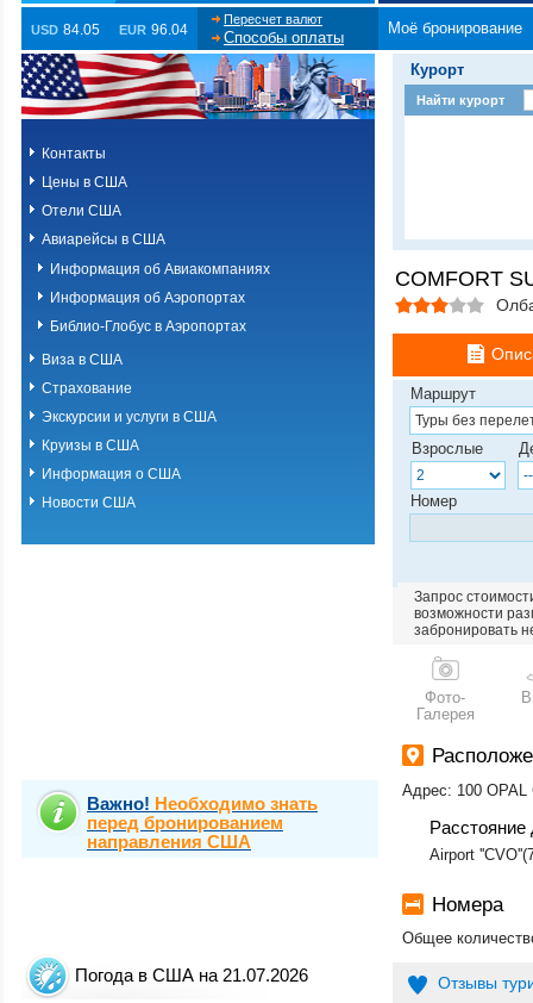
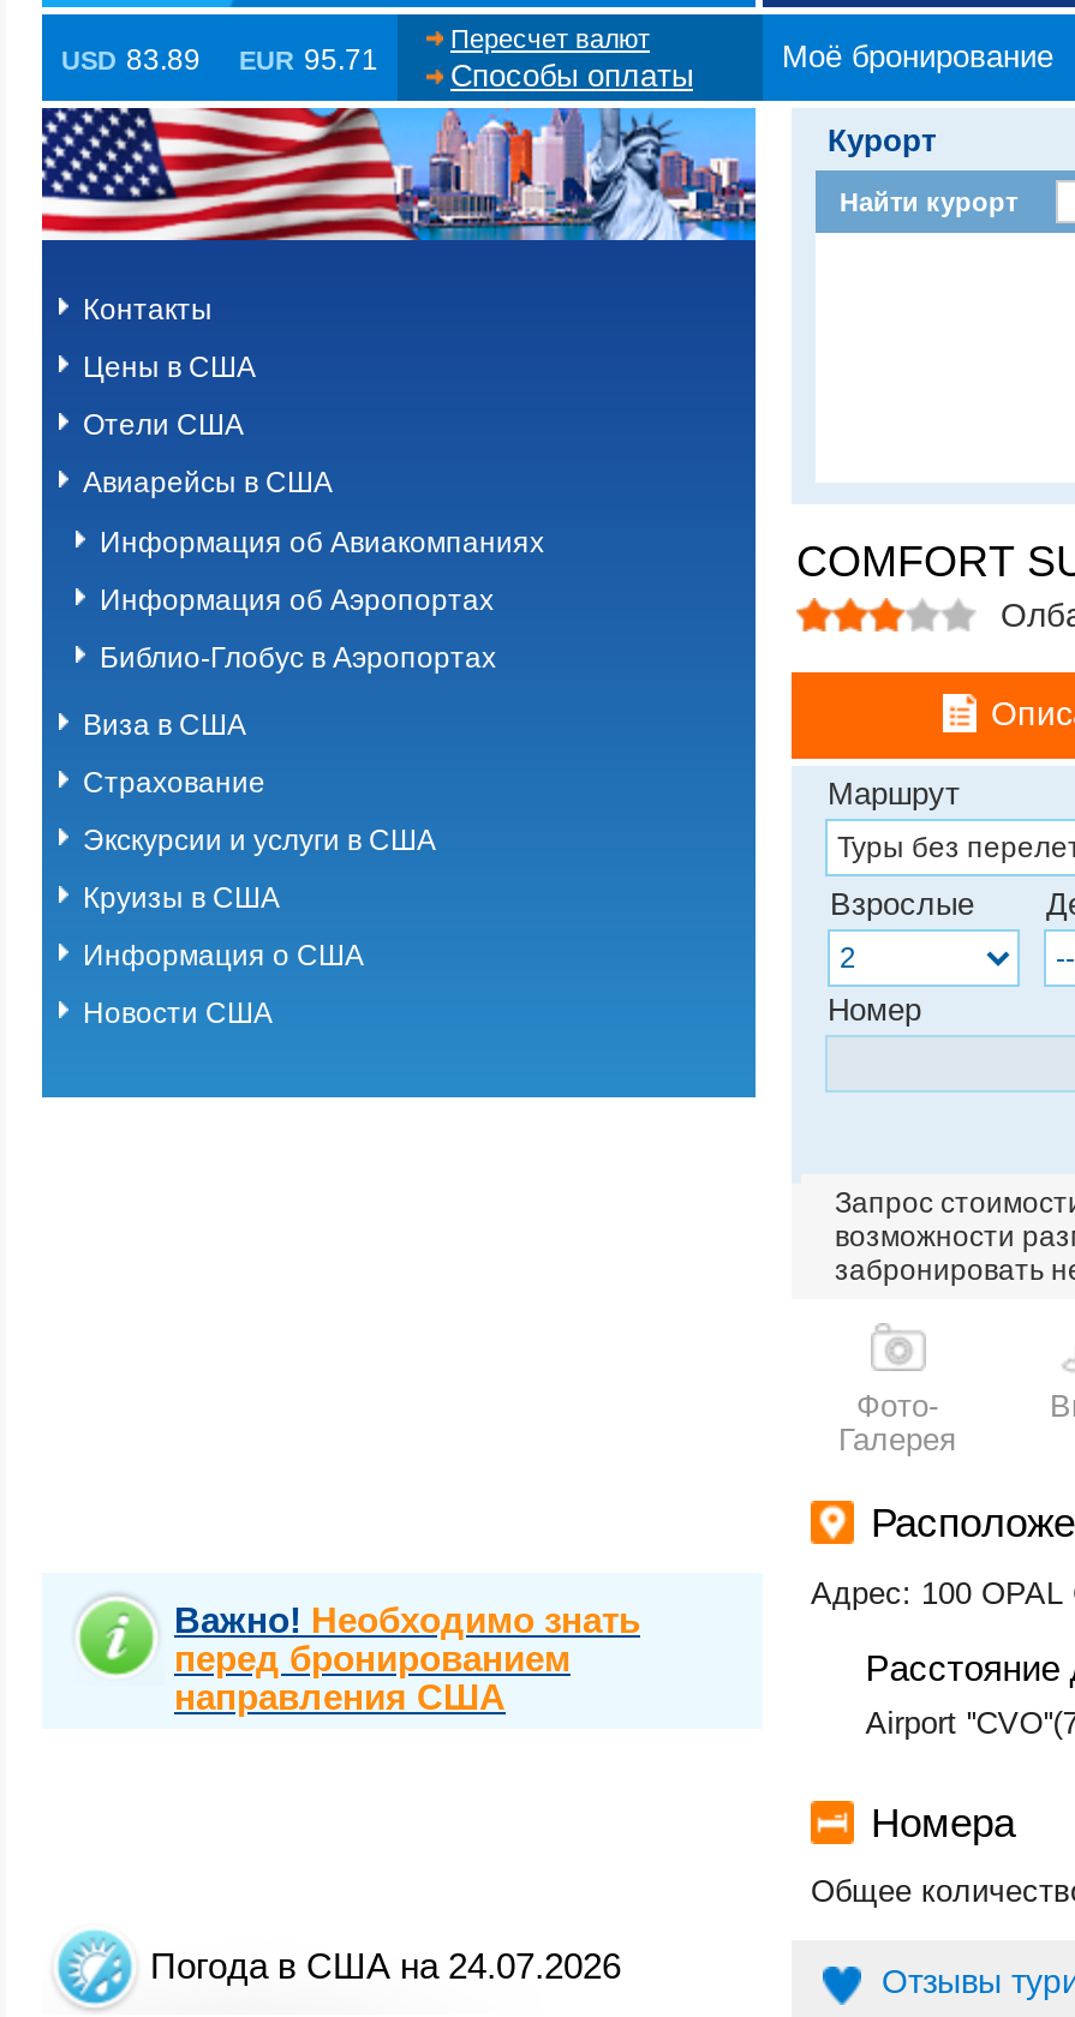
- USD 84.05
+ USD 83.89

- EUR 96.04
+ EUR 95.71

- Погода в США на 21.07.2026
+ Погода в США на 24.07.2026
